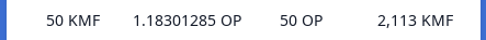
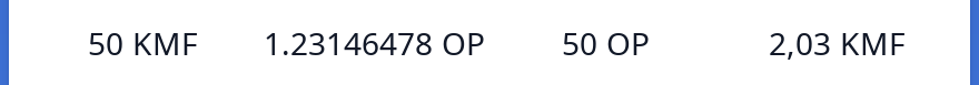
- 50 KMF 1.18301285 OP 50 OP
+ 50 KMF 1.23146478 OP 50 OP

- 2,113 KMF
+ 2,03 KMF
